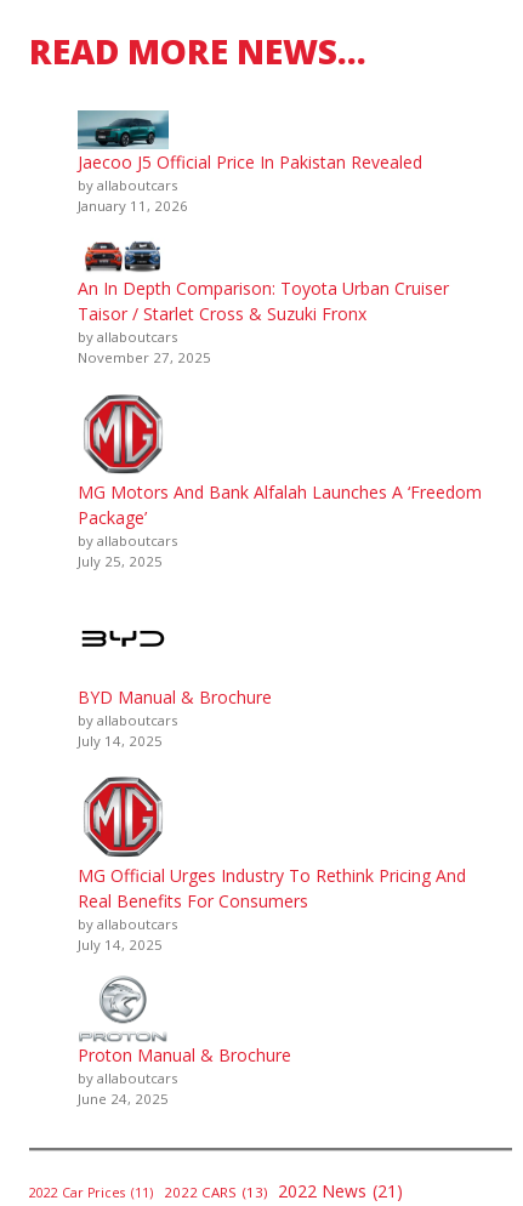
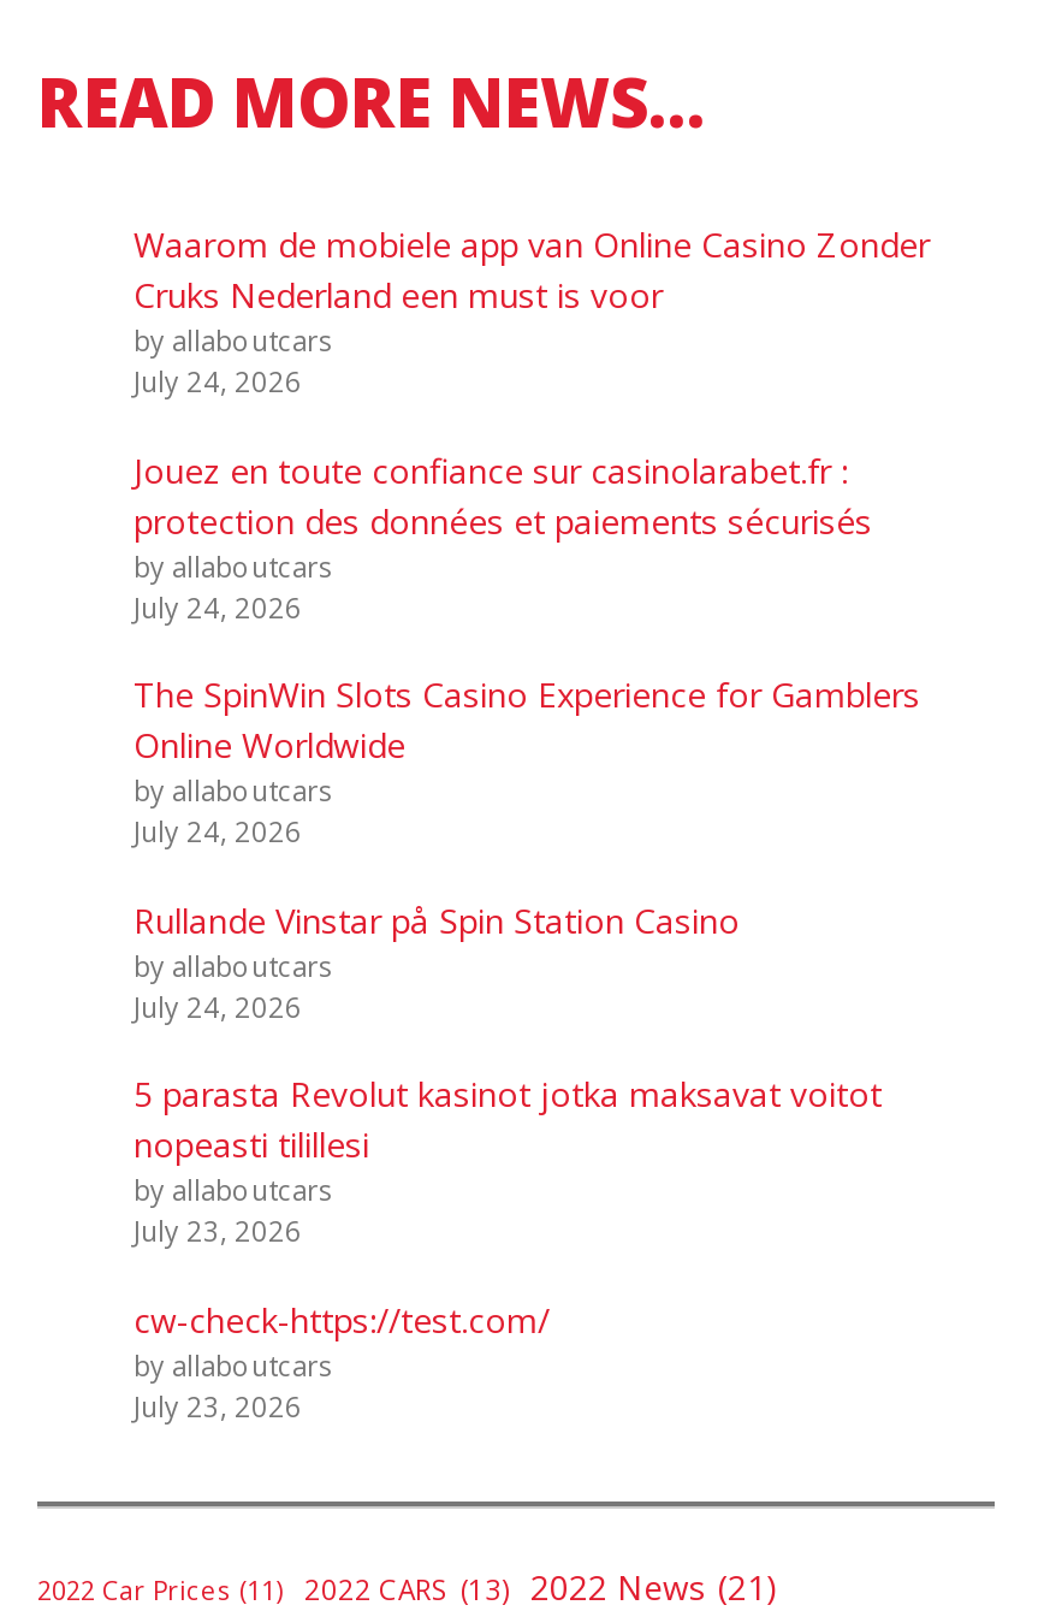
- Jaecoo J5 Official Price In Pakistan Revealed
+ Waarom de mobiele app van Online Casino Zonder
+ Cruks Nederland een must is voor

- January 11, 2026
+ July 24, 2026

- An In Depth Comparison: Toyota Urban Cruiser
- Taisor / Starlet Cross & Suzuki Fronx
+ Jouez en toute confiance sur casinolarabet.fr :
+ protection des données et paiements sécurisés

- November 27, 2025
+ July 24, 2026

- MG Motors And Bank Alfalah Launches A ‘Freedom
- Package’
+ The SpinWin Slots Casino Experience for Gamblers
+ Online Worldwide

- July 25, 2025
+ July 24, 2026

- BYD Manual & Brochure
+ Rullande Vinstar på Spin Station Casino

- July 14, 2025
+ July 24, 2026

- MG Official Urges Industry To Rethink Pricing And
- Real Benefits For Consumers
+ 5 parasta Revolut kasinot jotka maksavat voitot
+ nopeasti tilillesi

- July 14, 2025
+ July 23, 2026

- Proton Manual & Brochure
+ cw-check-https://test.com/

- June 24, 2025
+ July 23, 2026
